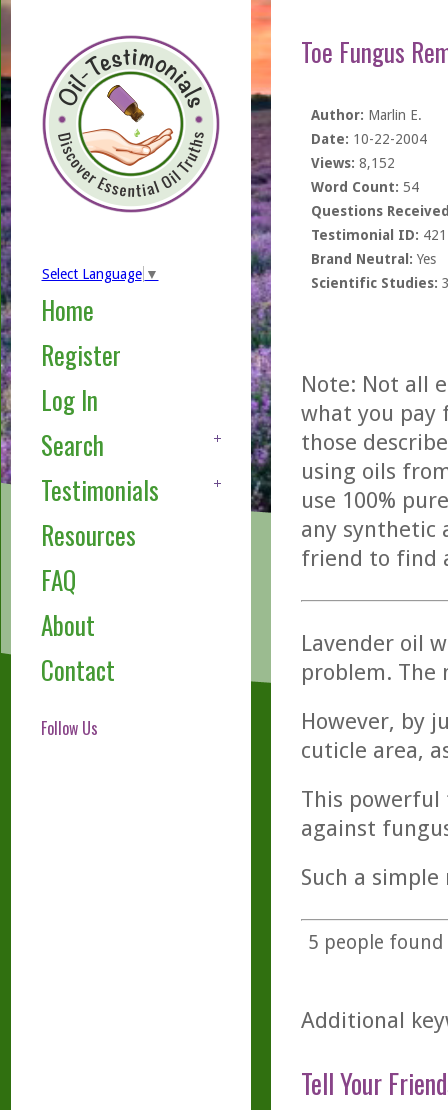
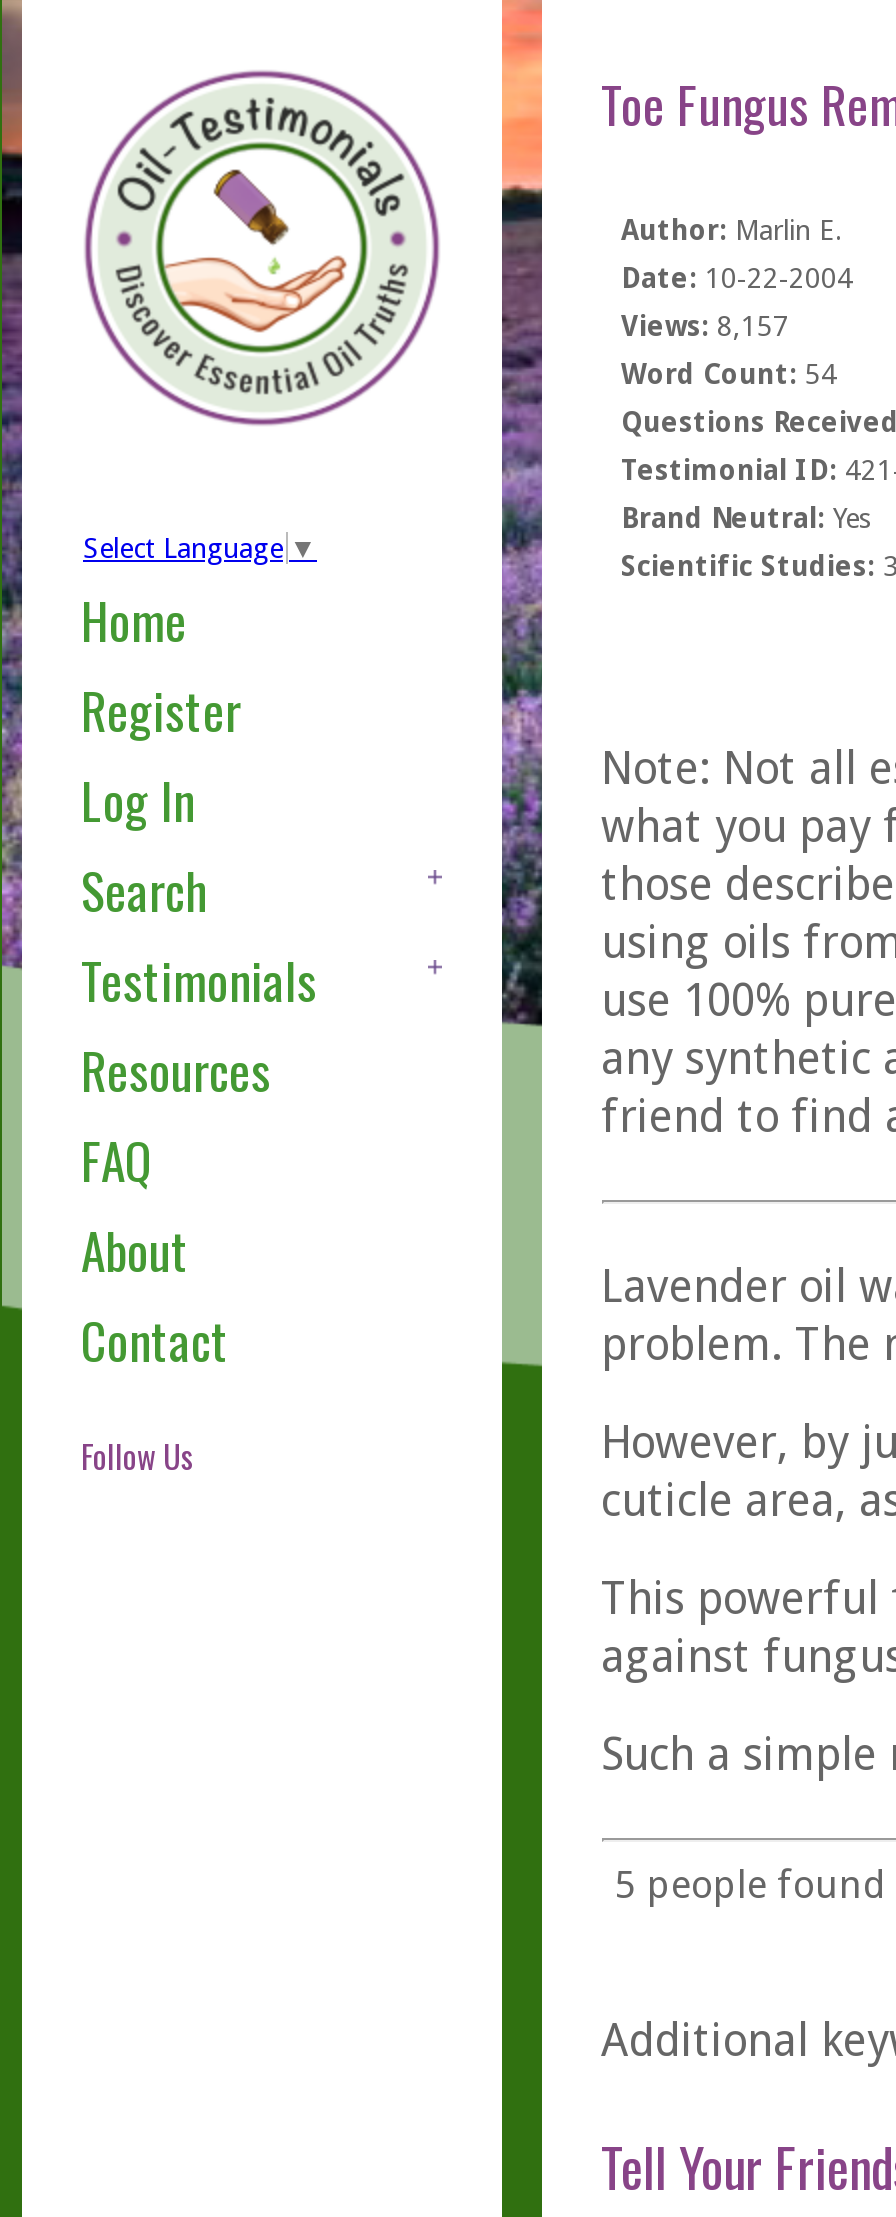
- Views: 8,152
+ Views: 8,157
